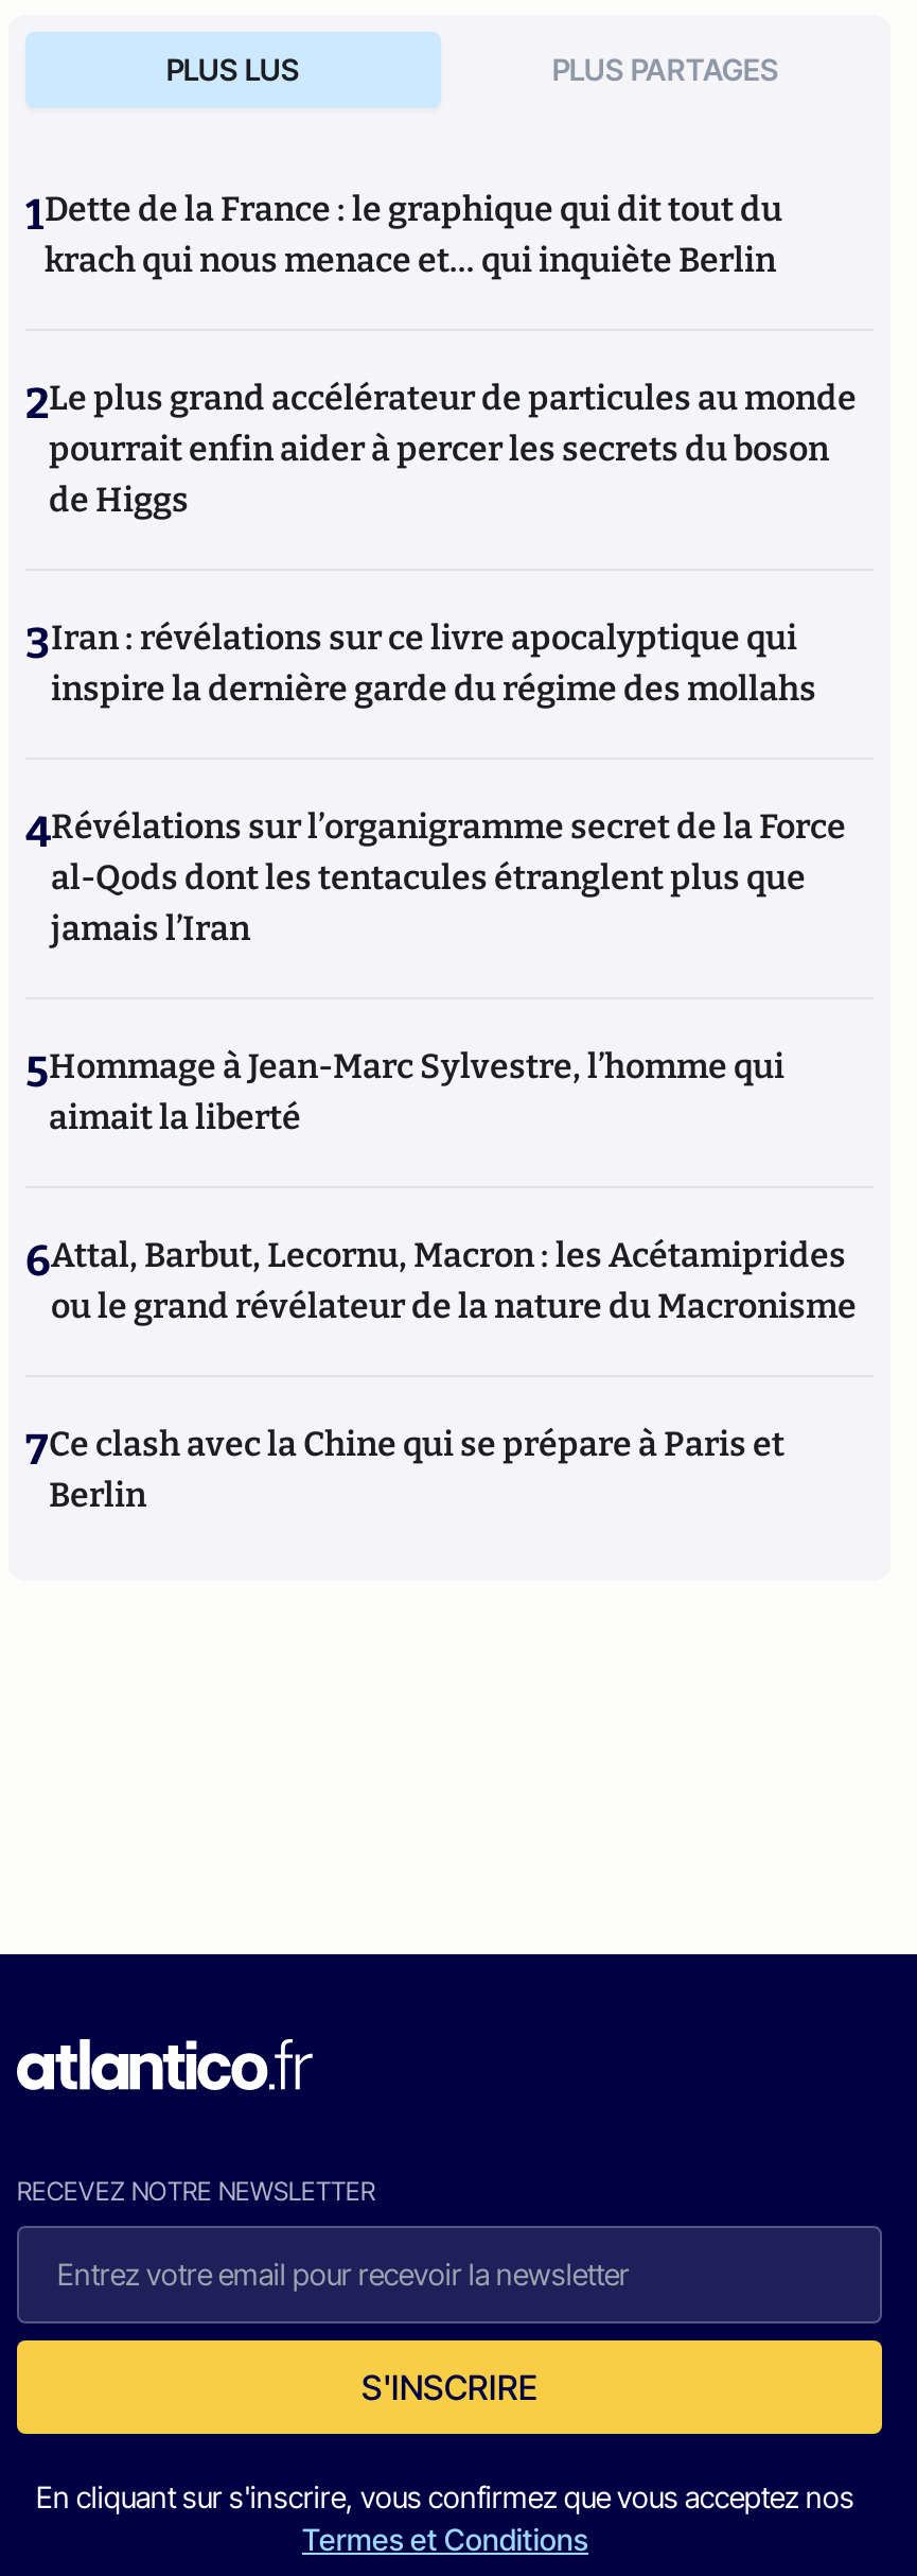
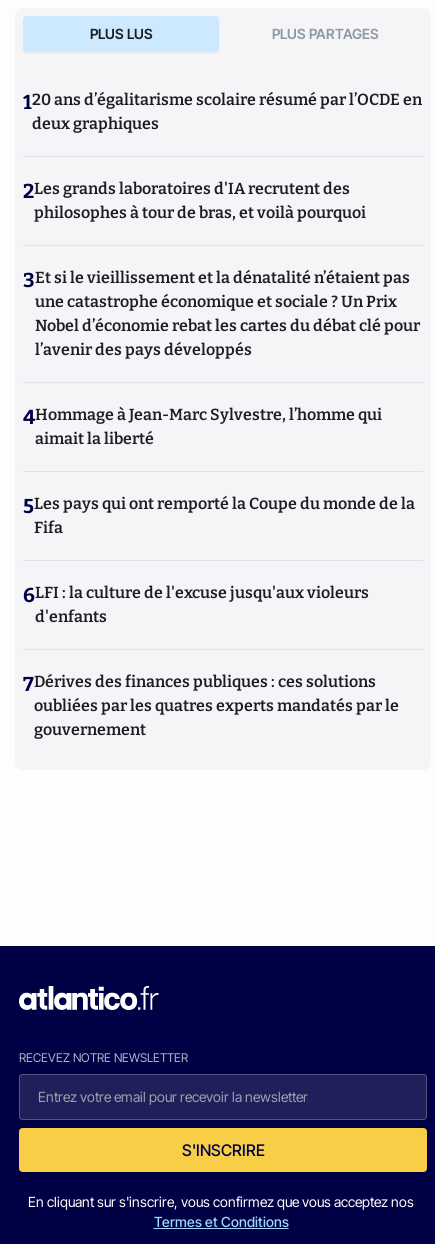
- 1Dette de la France : le graphique qui dit tout du
- krach qui nous menace et… qui inquiète Berlin
- 2Le plus grand accélérateur de particules au monde
- pourrait enfin aider à percer les secrets du boson
- de Higgs
- 3Iran : révélations sur ce livre apocalyptique qui
- inspire la dernière garde du régime des mollahs
- 4Révélations sur l’organigramme secret de la Force
- al-Qods dont les tentacules étranglent plus que
- jamais l’Iran
- 5Hommage à Jean-Marc Sylvestre, l’homme qui
+ 120 ans d’égalitarisme scolaire résumé par l’OCDE en
+ deux graphiques
+ 2Les grands laboratoires d'IA recrutent des
+ philosophes à tour de bras, et voilà pourquoi
+ 3Et si le vieillissement et la dénatalité n’étaient pas
+ une catastrophe économique et sociale ? Un Prix
+ Nobel d’économie rebat les cartes du débat clé pour
+ l’avenir des pays développés
+ 4Hommage à Jean-Marc Sylvestre, l’homme qui

moved up: aimait la liberté

- 6Attal, Barbut, Lecornu, Macron : les Acétamiprides
- ou le grand révélateur de la nature du Macronisme
- 7Ce clash avec la Chine qui se prépare à Paris et
- Berlin
+ 5Les pays qui ont remporté la Coupe du monde de la
+ Fifa
+ 6LFI : la culture de l'excuse jusqu'aux violeurs
+ d'enfants
+ 7Dérives des finances publiques : ces solutions
+ oubliées par les quatres experts mandatés par le
+ gouvernement
